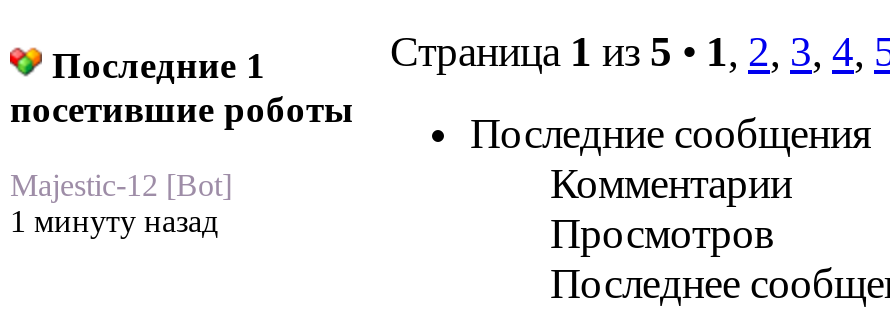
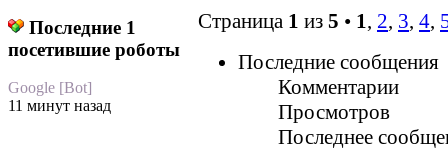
- Majestic-12 [Bot]
+ Google [Bot]

- 1 минуту назад
+ 11 минут назад
